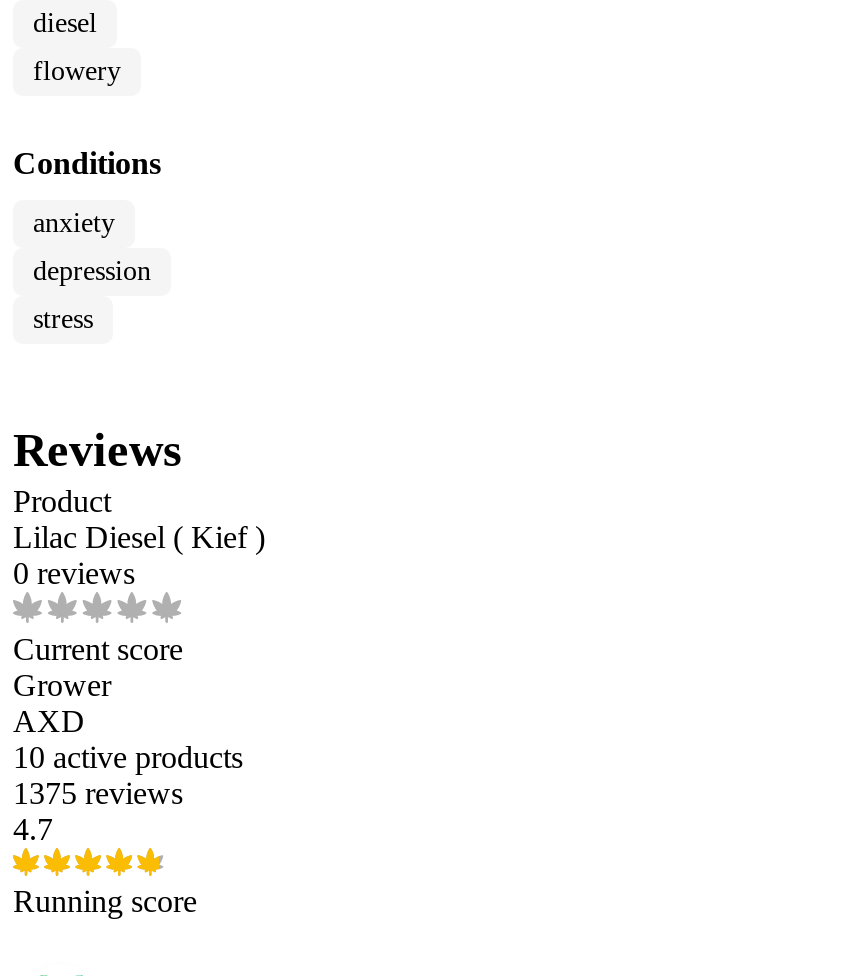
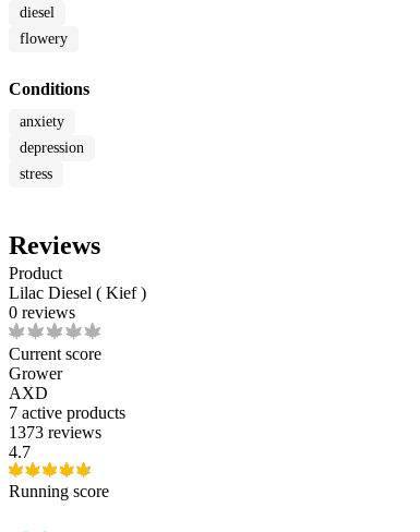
- 10 active products
+ 7 active products

- 1375 reviews
+ 1373 reviews
